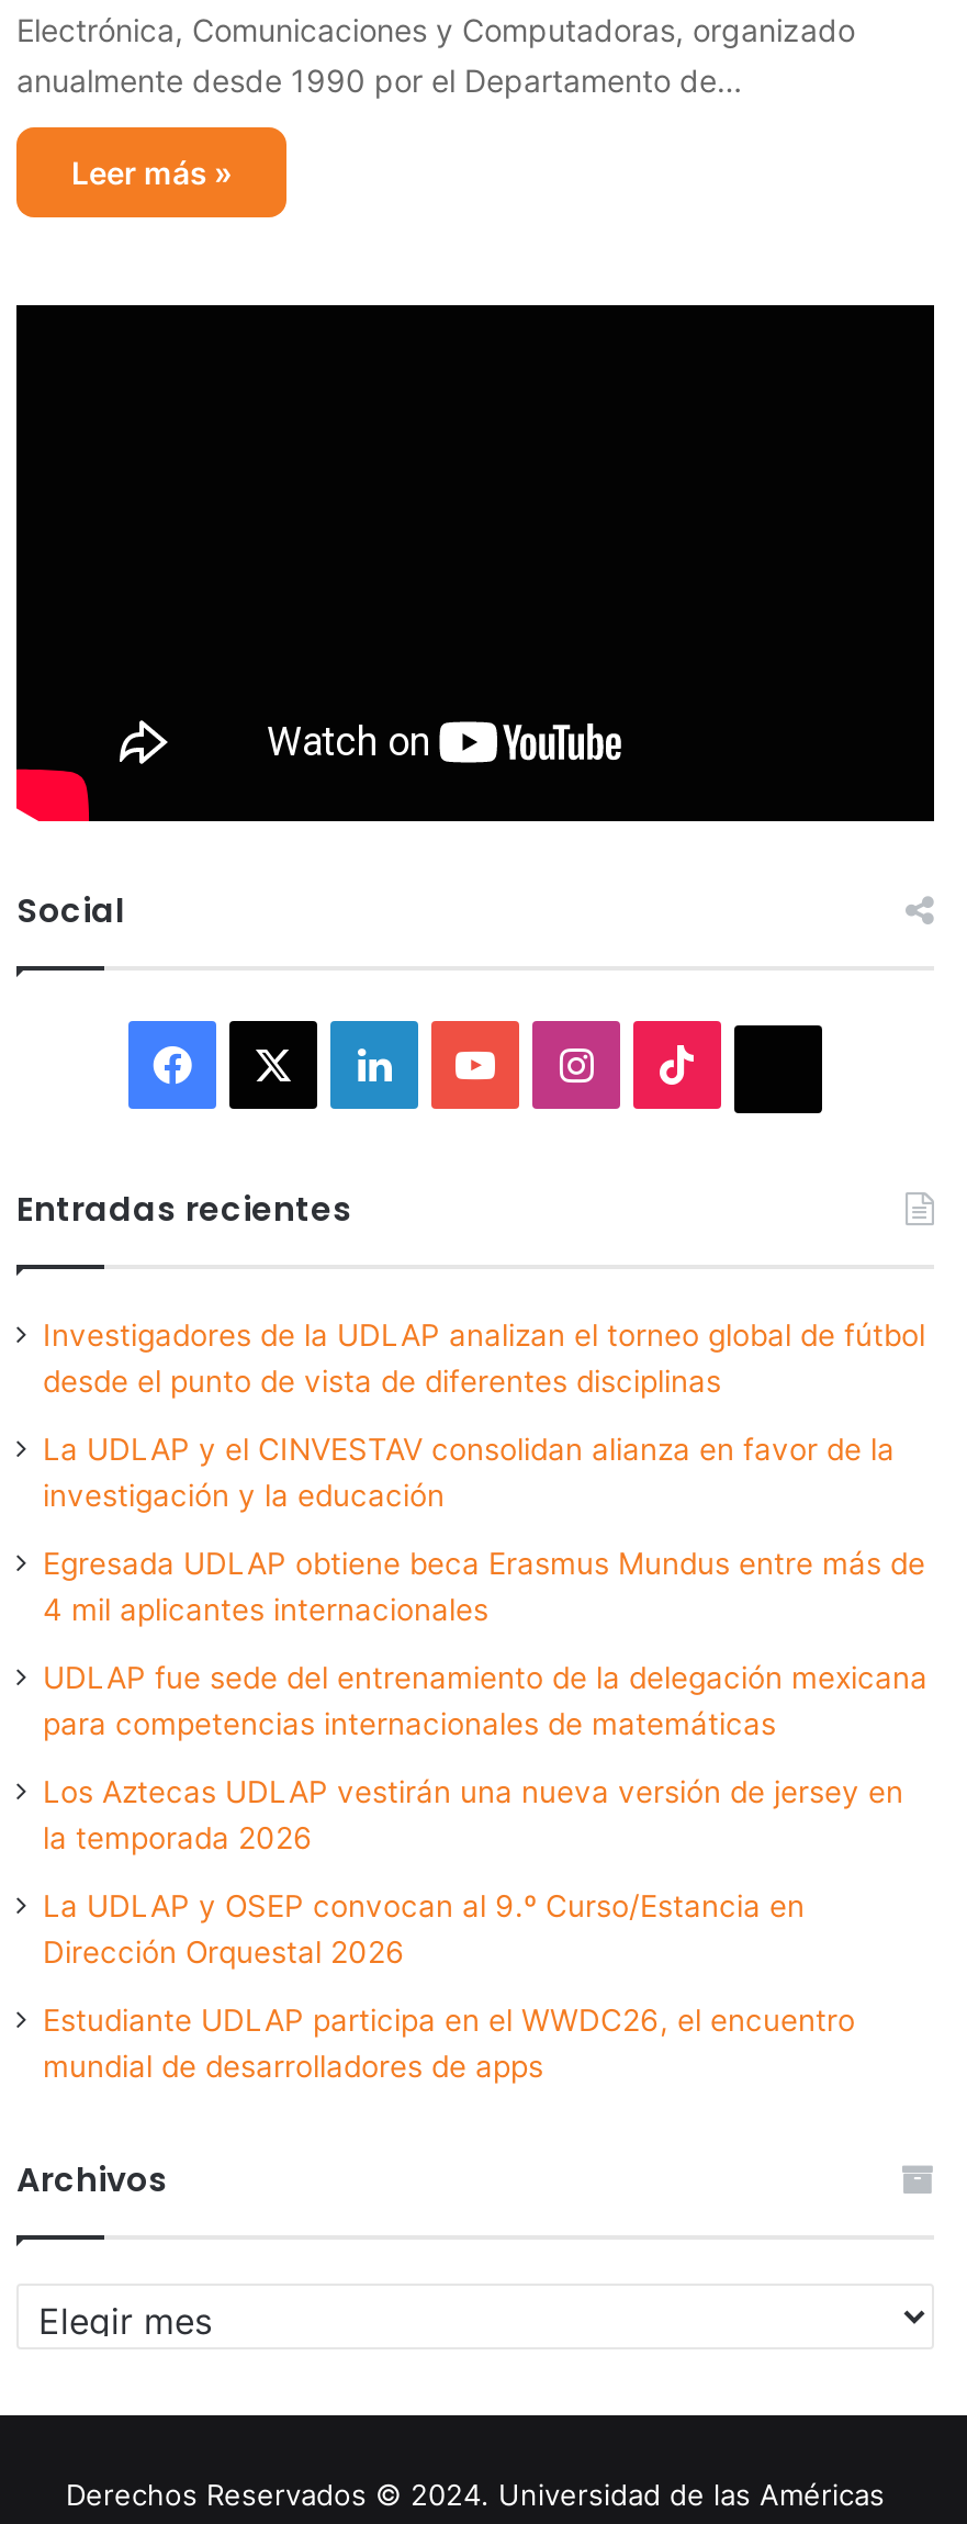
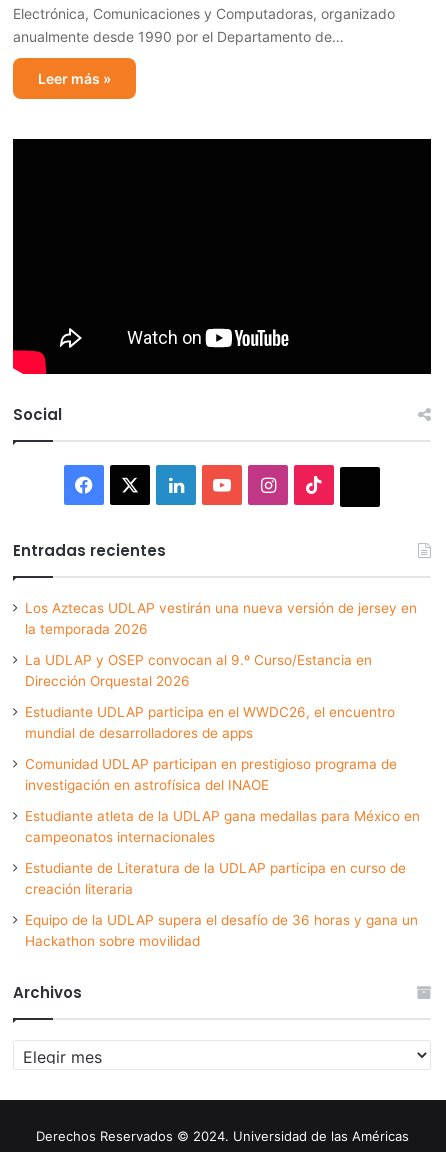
- Investigadores de la UDLAP analizan el torneo global de fútbol
- desde el punto de vista de diferentes disciplinas
- La UDLAP y el CINVESTAV consolidan alianza en favor de la
- investigación y la educación
- Egresada UDLAP obtiene beca Erasmus Mundus entre más de
- 4 mil aplicantes internacionales
- UDLAP fue sede del entrenamiento de la delegación mexicana
- para competencias internacionales de matemáticas

moved up: Los Aztecas UDLAP vestirán una nueva versión de jersey en | la temporada 2026 | La UDLAP y OSEP convocan al 9.º Curso/Estancia en | Dirección Orquestal 2026 | Estudiante UDLAP participa en el WWDC26, el encuentro | mundial de desarrolladores de apps

+ Comunidad UDLAP participan en prestigioso programa de
+ investigación en astrofísica del INAOE
+ Estudiante atleta de la UDLAP gana medallas para México en
+ campeonatos internacionales
+ Estudiante de Literatura de la UDLAP participa en curso de
+ creación literaria
+ Equipo de la UDLAP supera el desafío de 36 horas y gana un
+ Hackathon sobre movilidad
